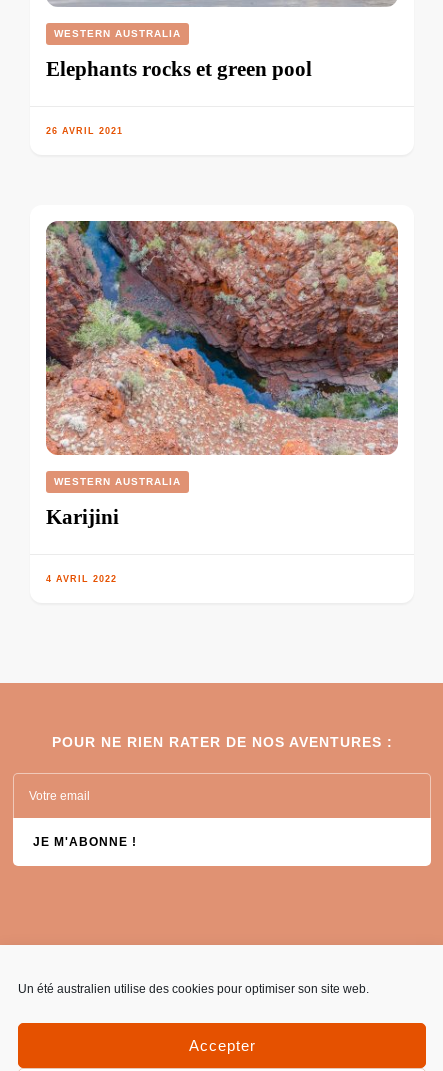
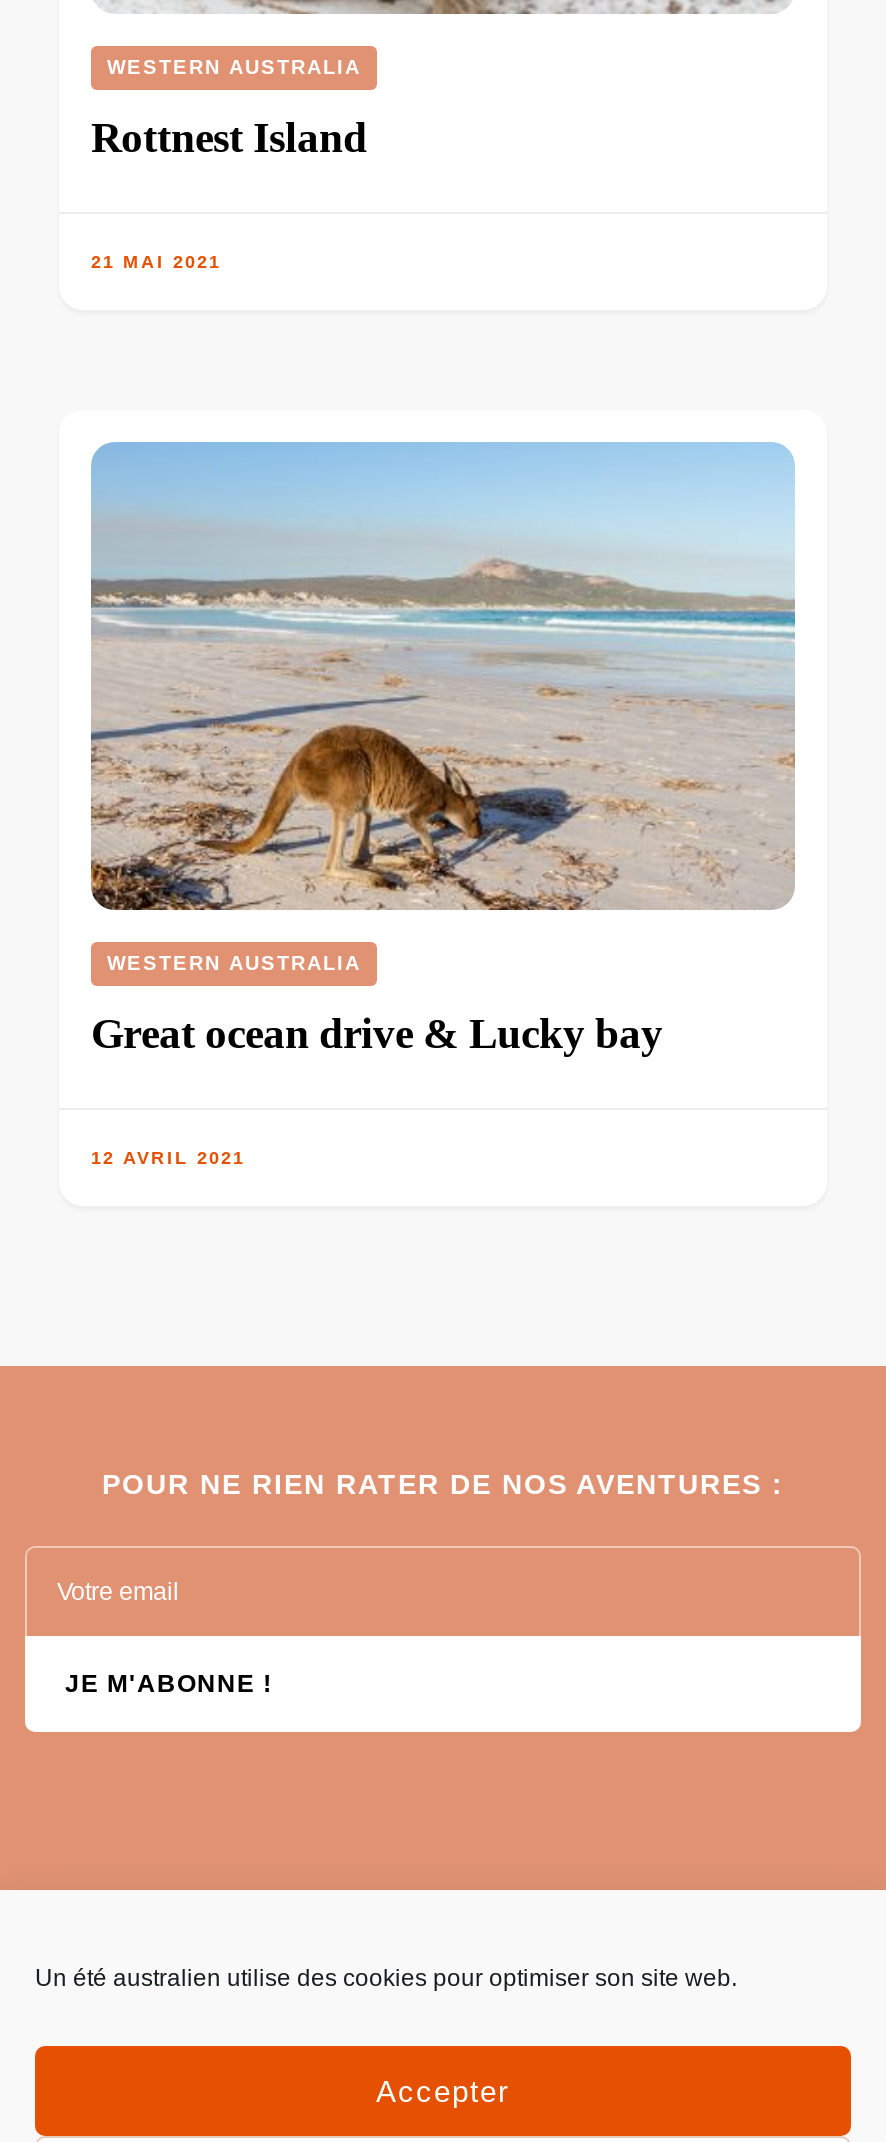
- Elephants rocks et green pool
+ Rottnest Island

- 26 AVRIL 2021
+ 21 MAI 2021

- [image]
+ [image]

- Karijini
+ Great ocean drive & Lucky bay

- 4 AVRIL 2022
+ 12 AVRIL 2021
